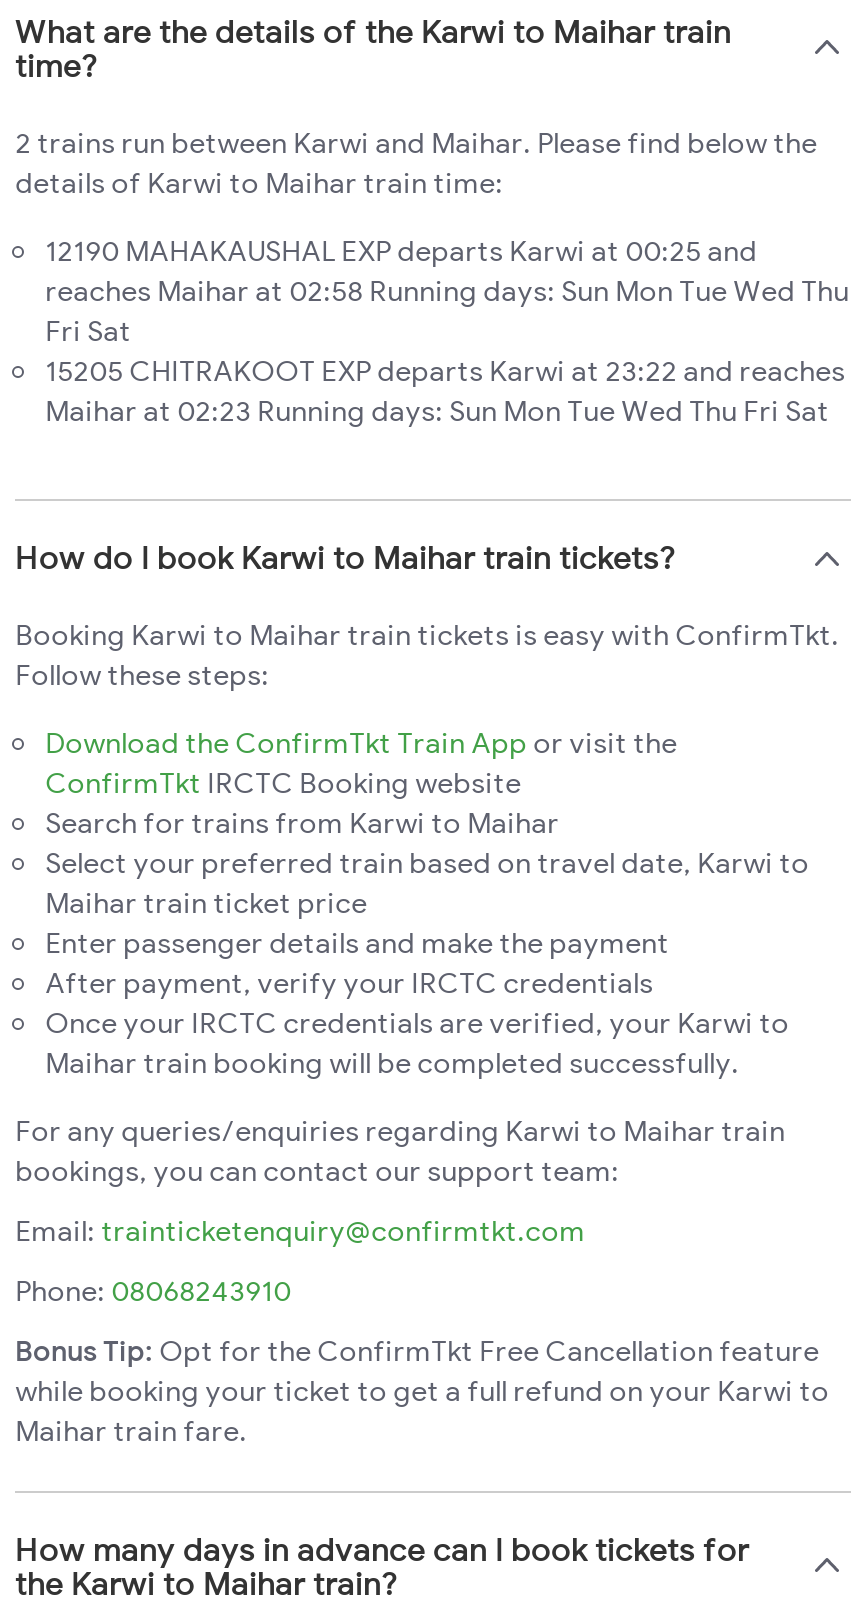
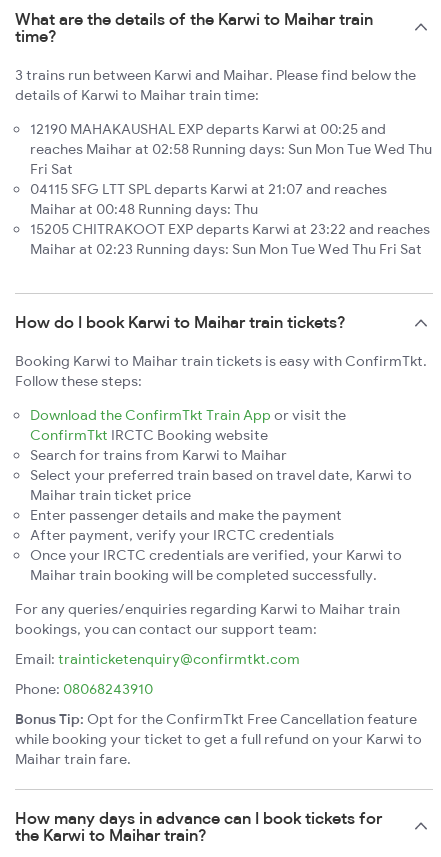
- 2 trains run between Karwi and Maihar. Please find below the
+ 3 trains run between Karwi and Maihar. Please find below the

+ 04115 SFG LTT SPL departs Karwi at 21:07 and reaches
+ Maihar at 00:48 Running days: Thu
